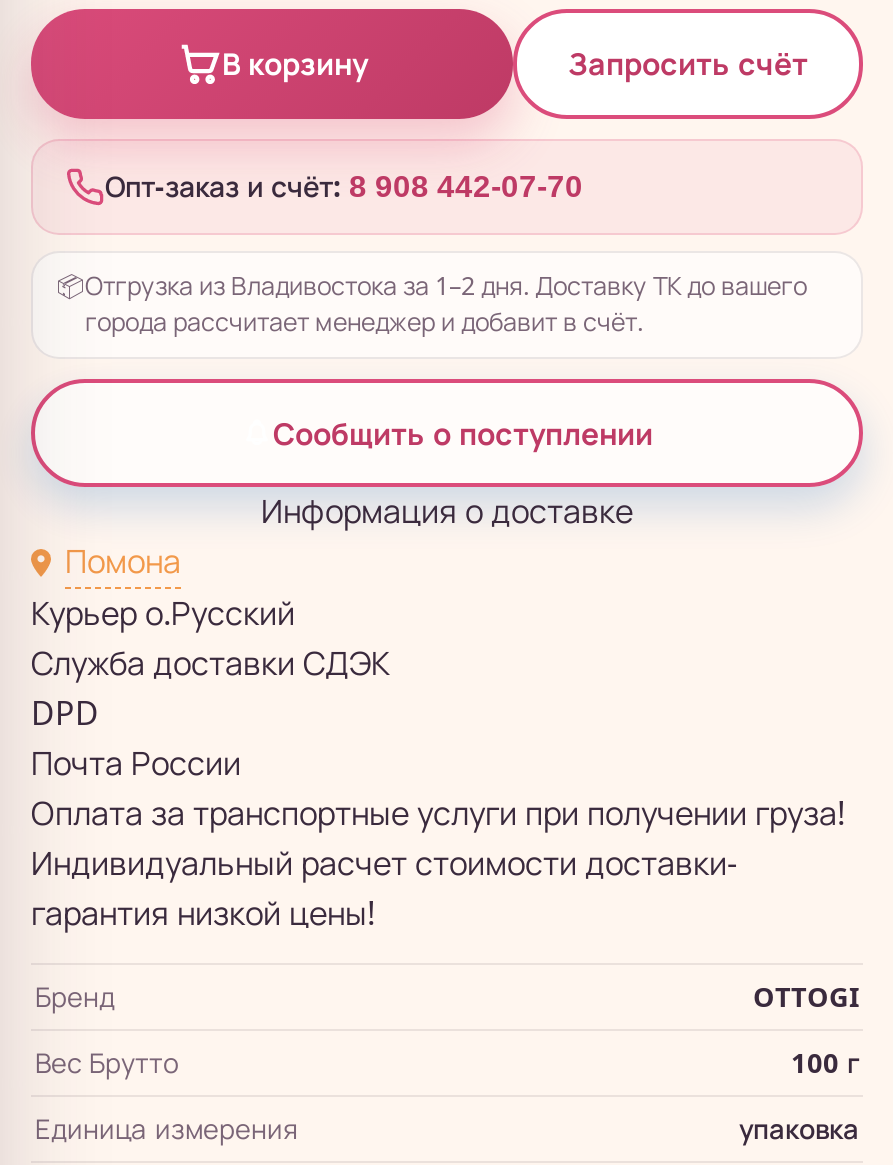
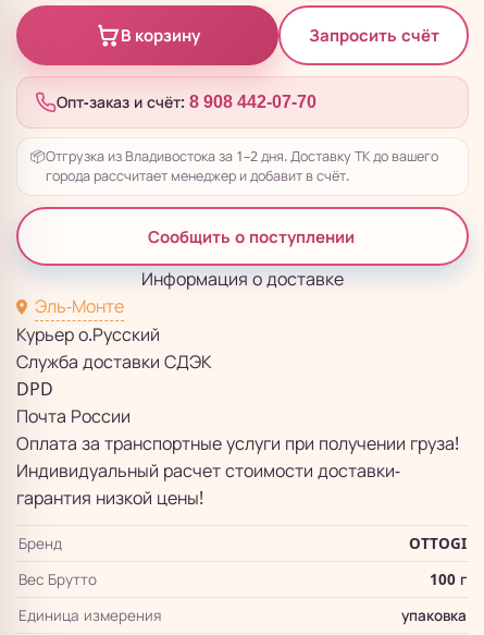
- Помона
+ Эль-Монте
